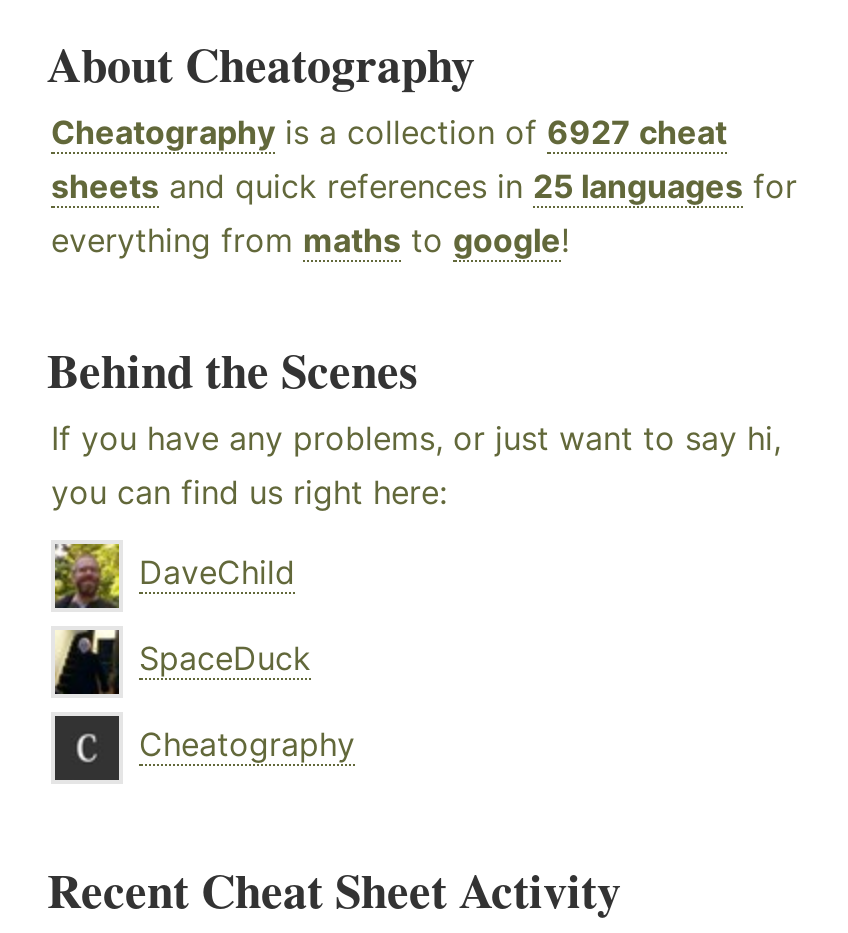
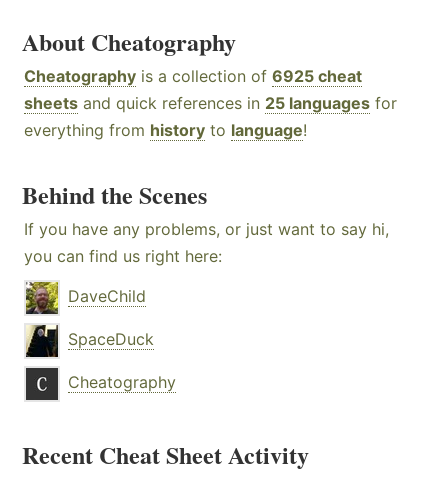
- Cheatography is a collection of 6927 cheat
+ Cheatography is a collection of 6925 cheat

- everything from maths to google!
+ everything from history to language!
